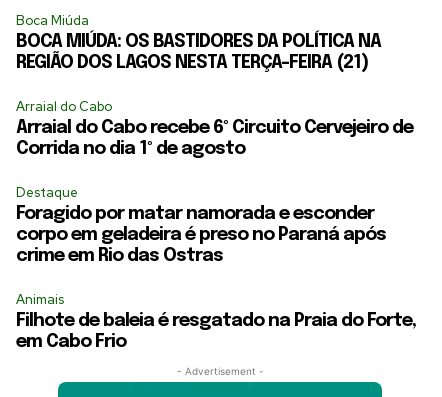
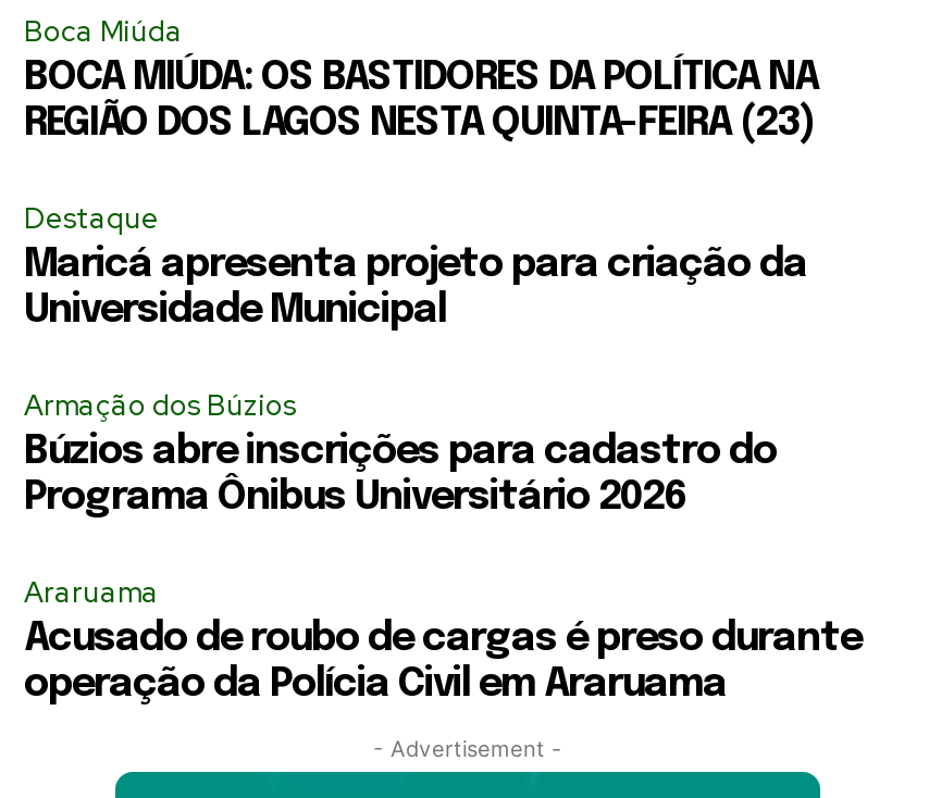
- REGIÃO DOS LAGOS NESTA TERÇA-FEIRA (21)
- Arraial do Cabo
- Arraial do Cabo recebe 6º Circuito Cervejeiro de
- Corrida no dia 1º de agosto
+ REGIÃO DOS LAGOS NESTA QUINTA-FEIRA (23)

moved up: Destaque

- Foragido por matar namorada e esconder
- corpo em geladeira é preso no Paraná após
- crime em Rio das Ostras
- Animais
- Filhote de baleia é resgatado na Praia do Forte,
- em Cabo Frio
+ Maricá apresenta projeto para criação da
+ Universidade Municipal
+ Armação dos Búzios
+ Búzios abre inscrições para cadastro do
+ Programa Ônibus Universitário 2026
+ Araruama
+ Acusado de roubo de cargas é preso durante
+ operação da Polícia Civil em Araruama
